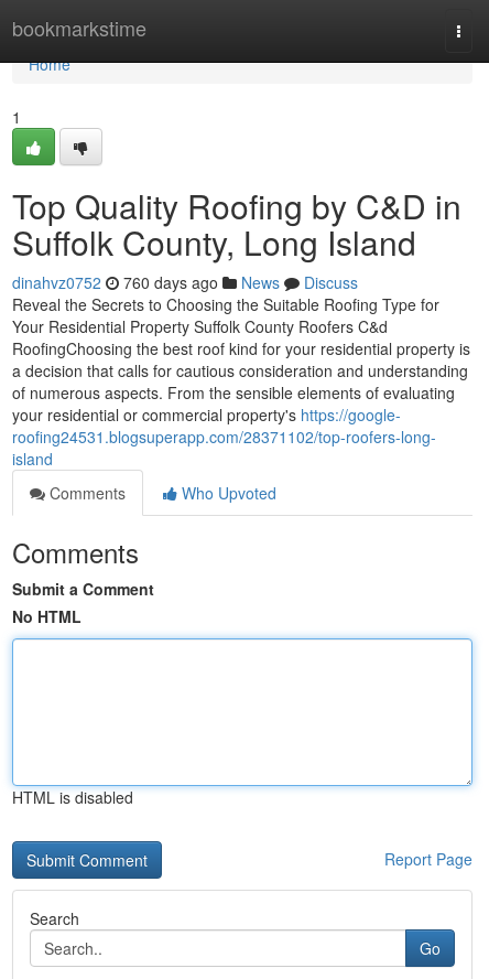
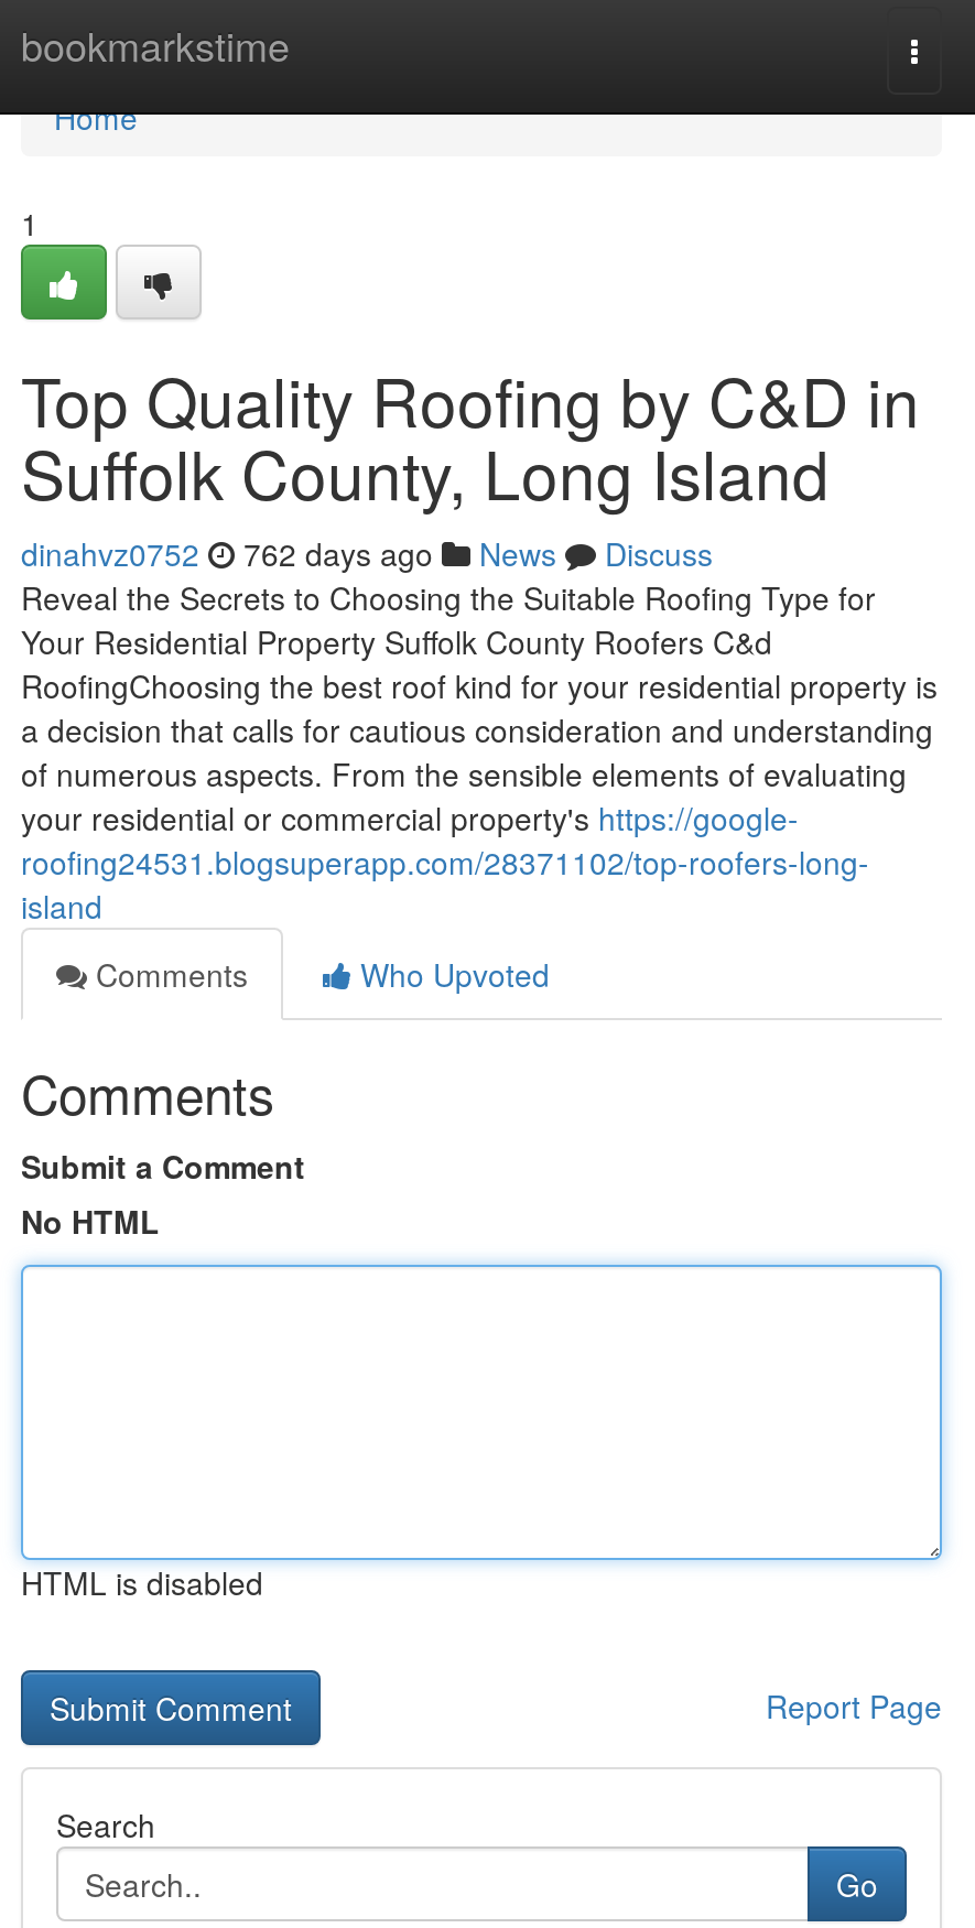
- dinahvz0752 760 days ago News Discuss
+ dinahvz0752 762 days ago News Discuss
